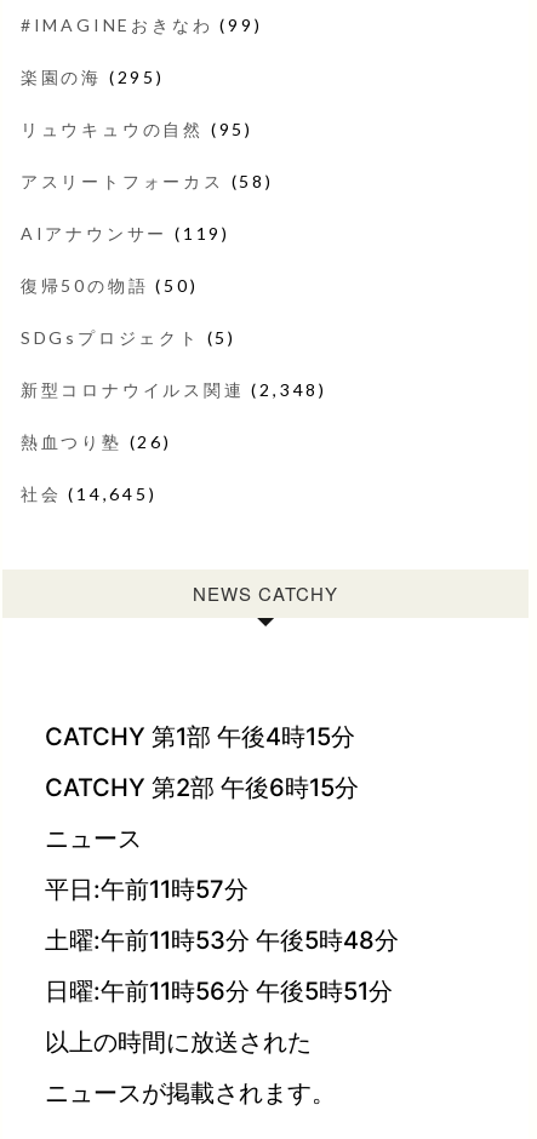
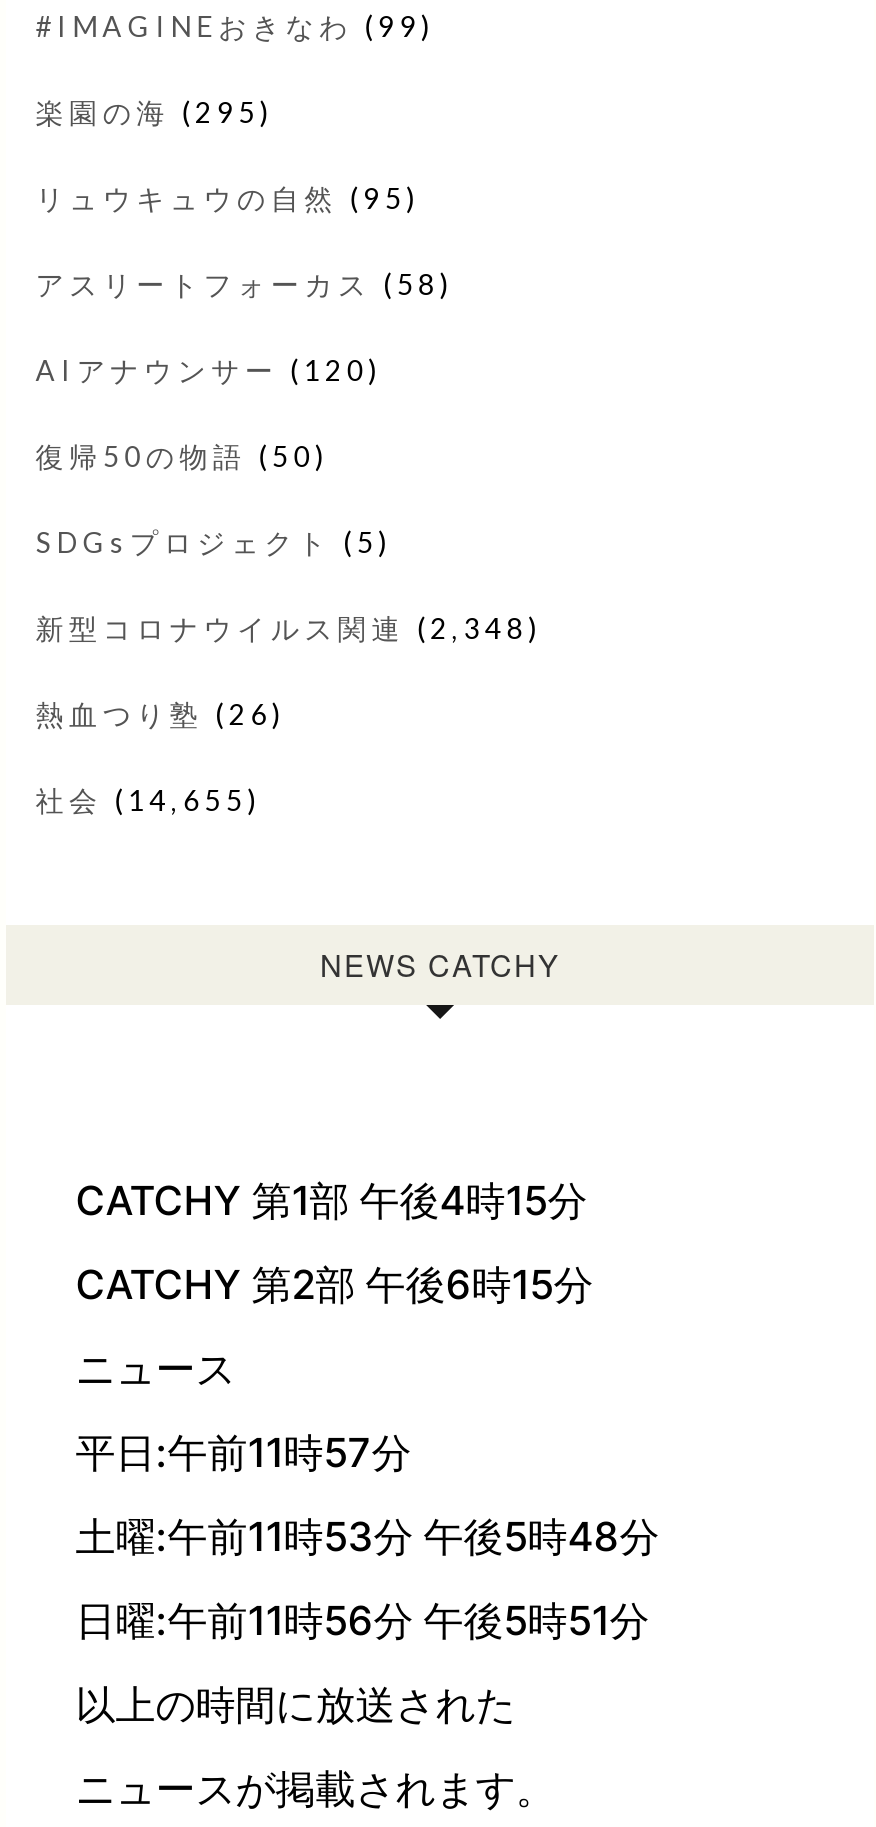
- AIアナウンサー(119)
+ AIアナウンサー(120)

- 社会(14,645)
+ 社会(14,655)
